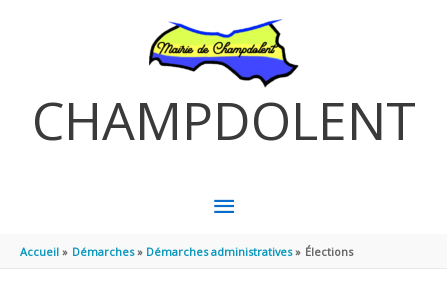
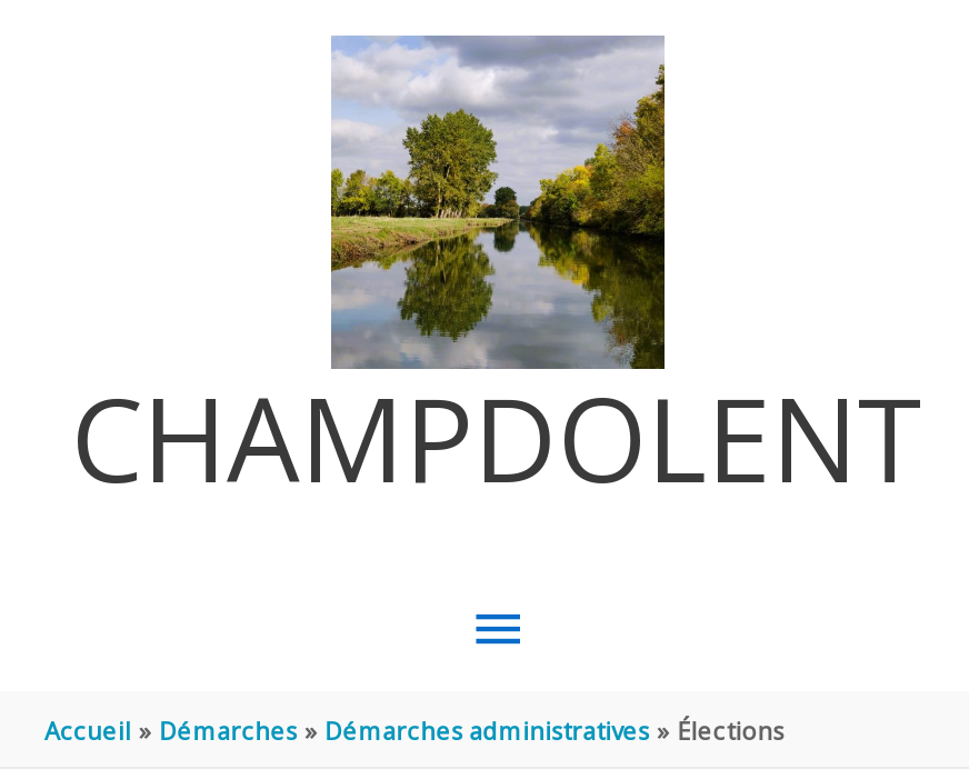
- [image]
+ [image]
